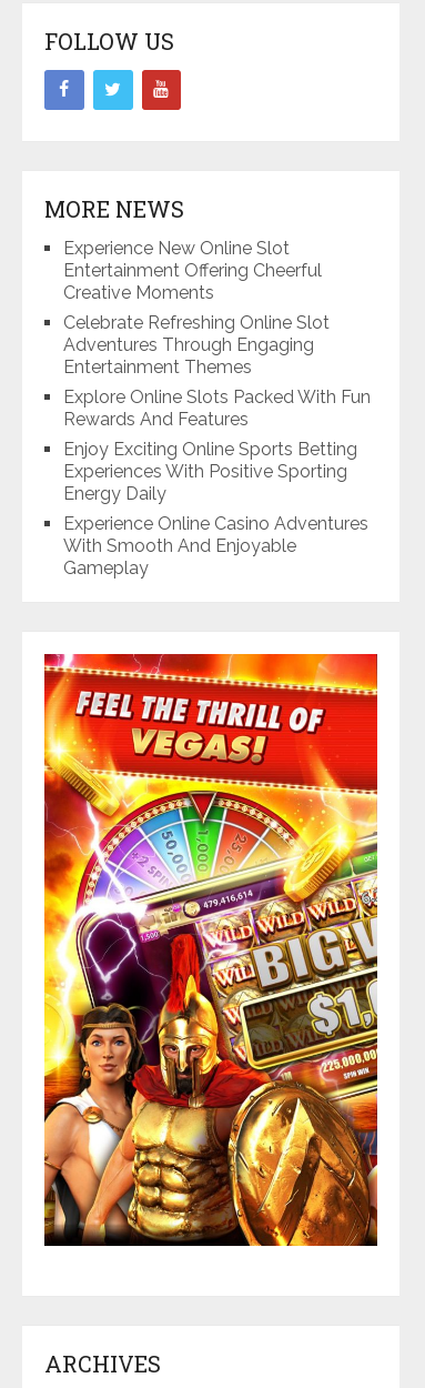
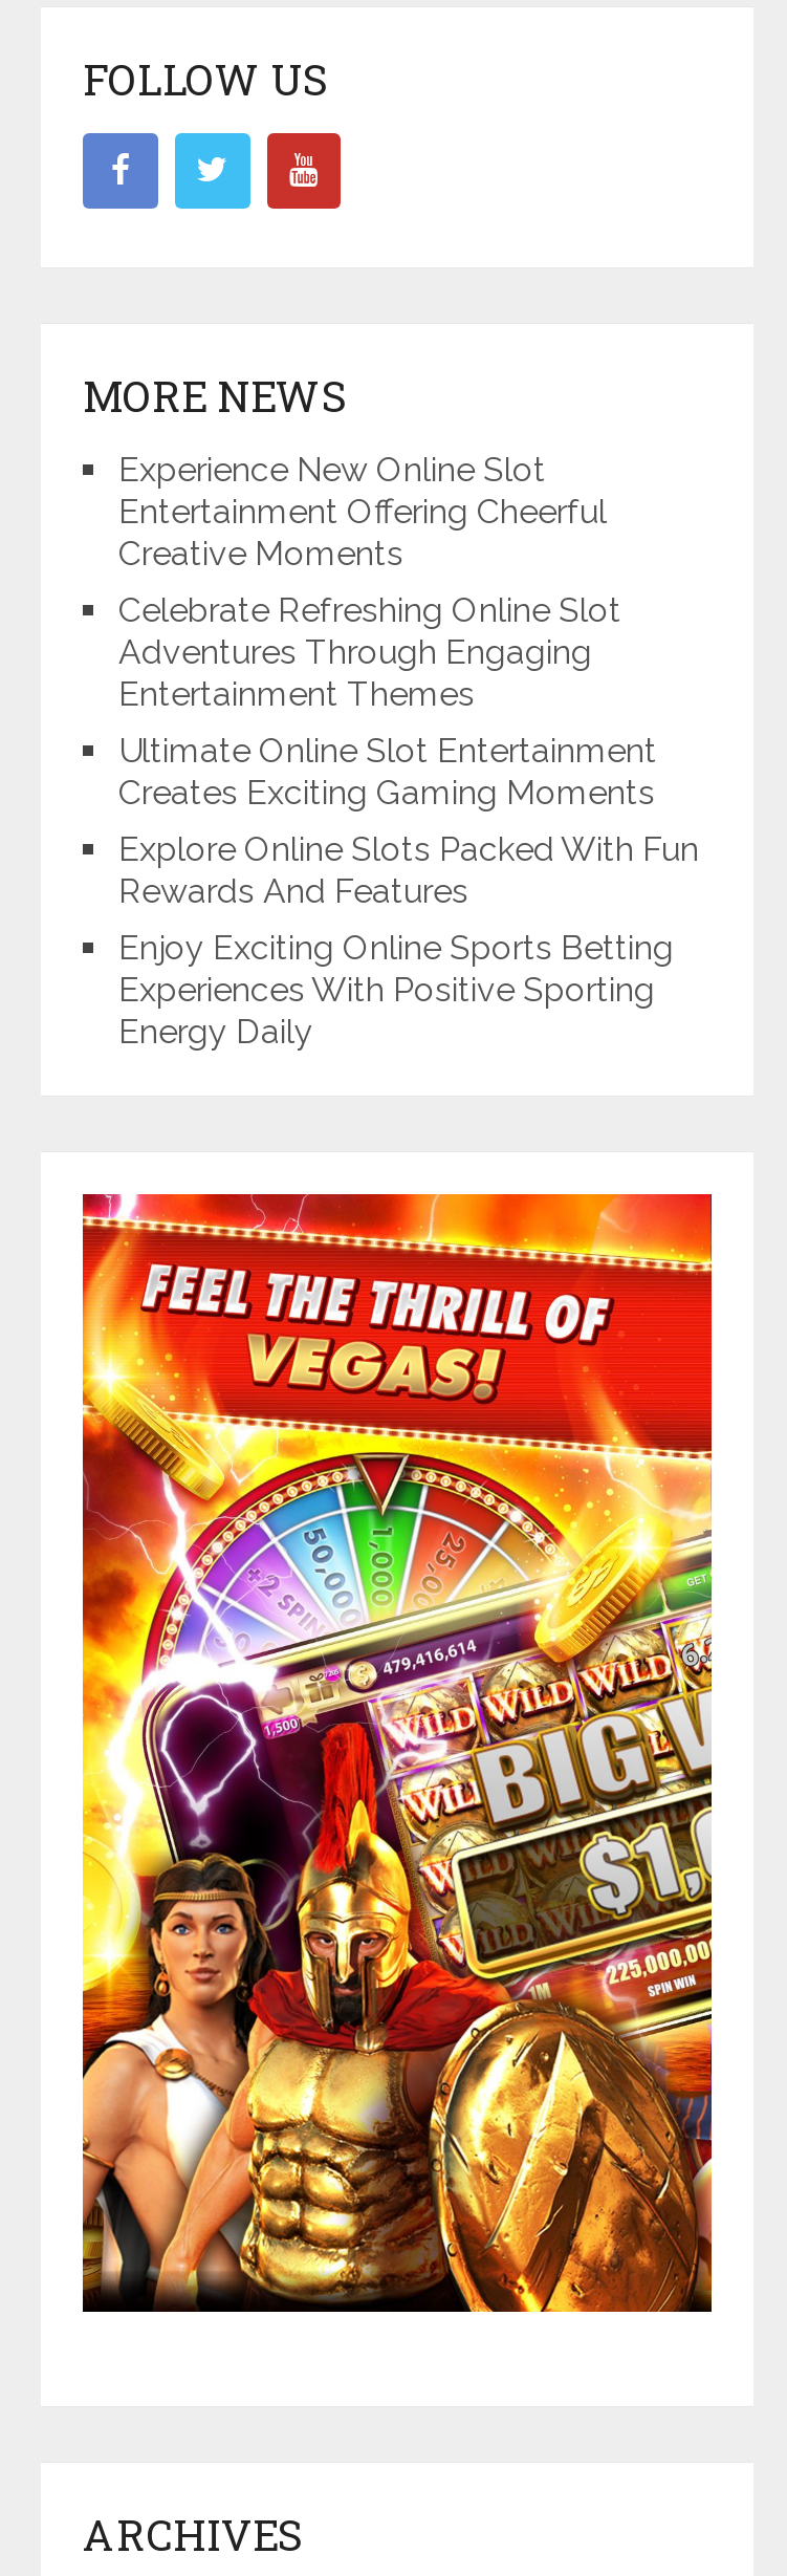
+ Ultimate Online Slot Entertainment
+ Creates Exciting Gaming Moments

moved down: Explore Online Slots Packed With Fun | Rewards And Features | Enjoy Exciting Online Sports Betting | Experiences With Positive Sporting | Energy Daily

- Experience Online Casino Adventures
- With Smooth And Enjoyable
- Gameplay
